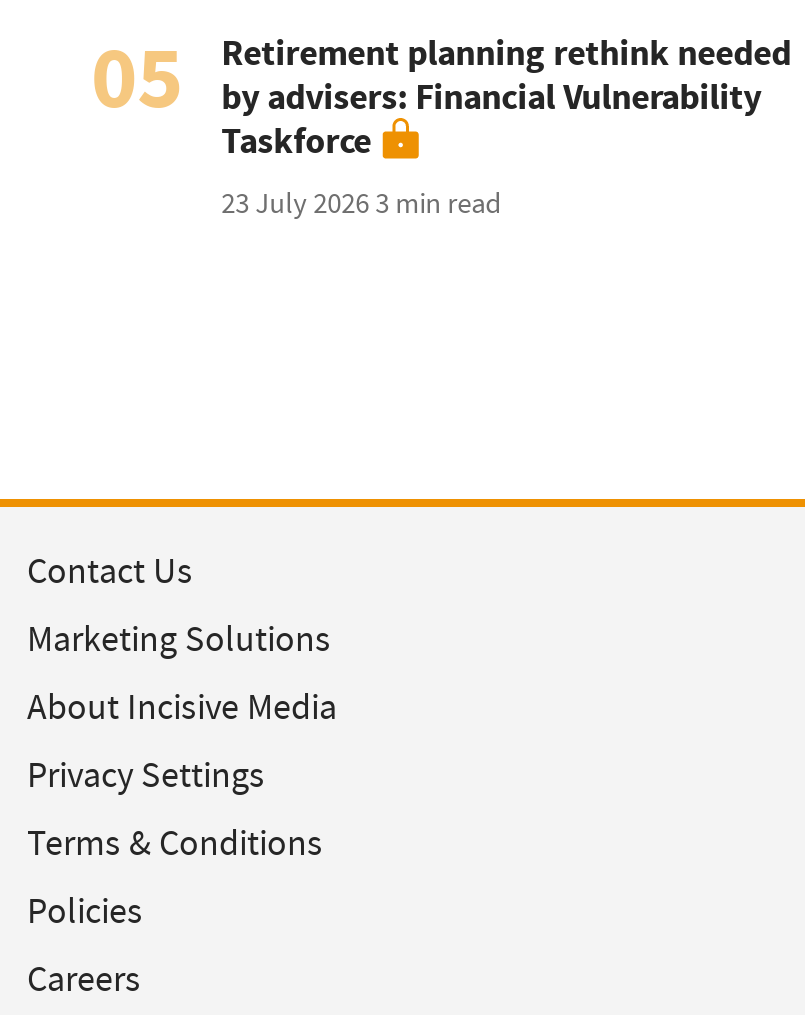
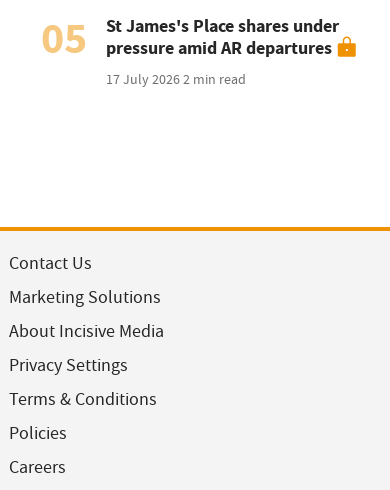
- Retirement planning rethink needed
- by advisers: Financial Vulnerability
- Taskforce
- 23 July 2026 3 min read
+ St James's Place shares under
+ pressure amid AR departures
+ 17 July 2026 2 min read
